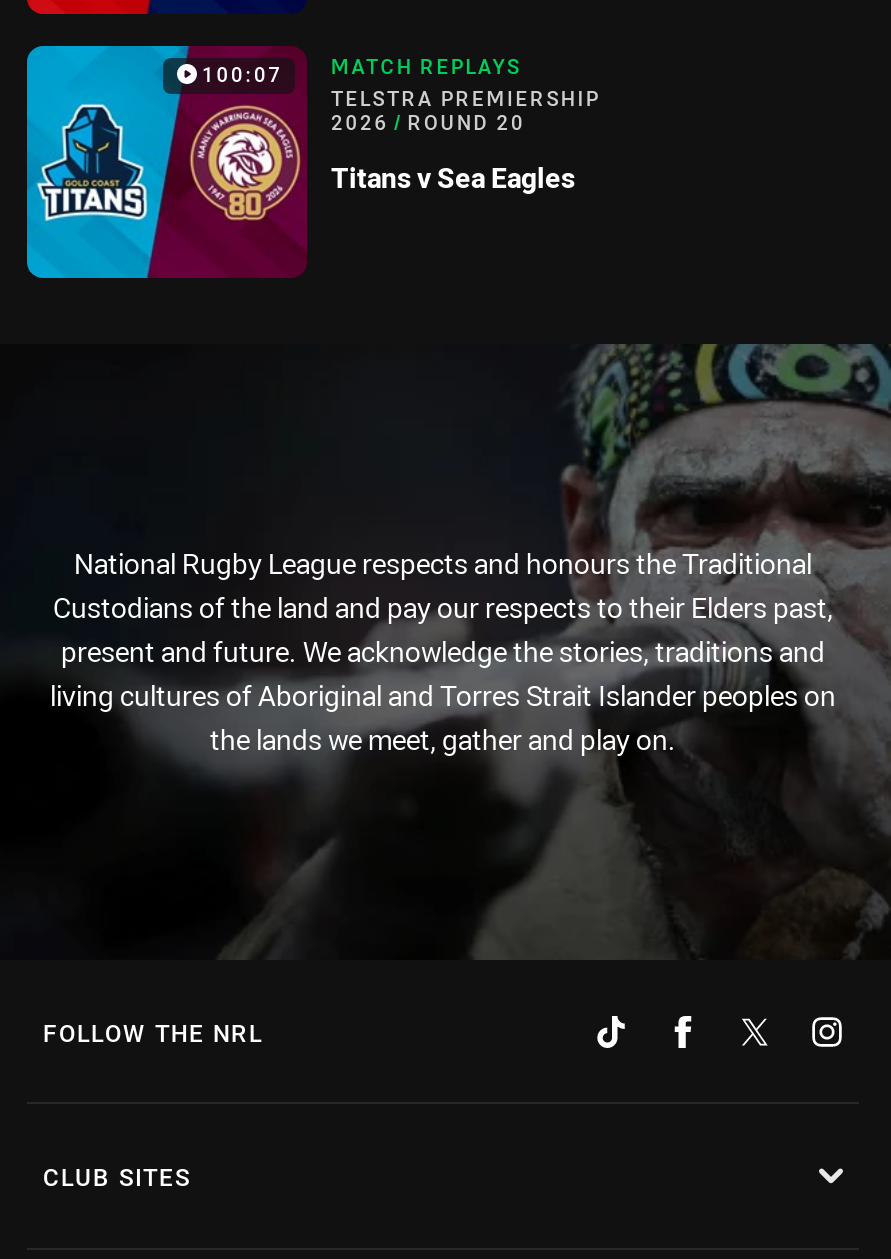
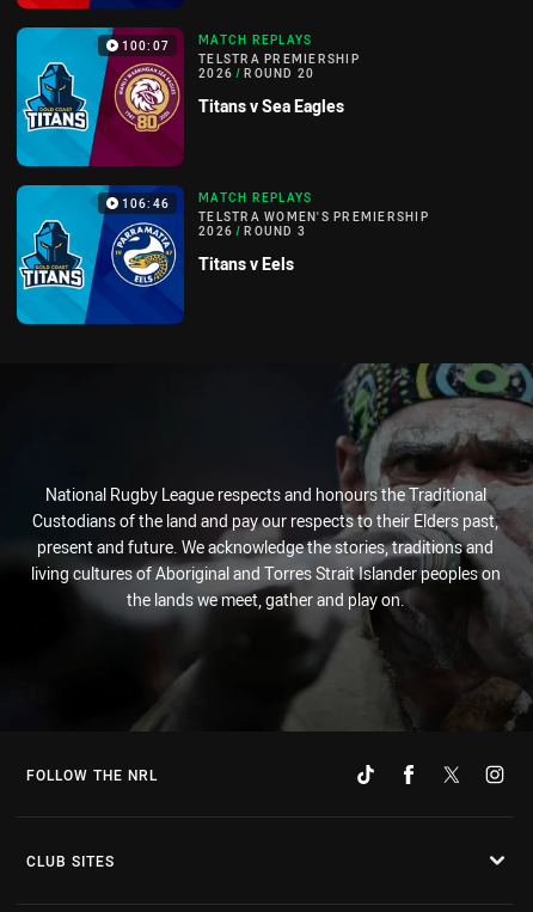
+ [image]
+ 106:46
+ MATCH REPLAYS
+ TELSTRA WOMEN'S PREMIERSHIP
+ 2026 / ROUND 3
+ Titans v Eels
